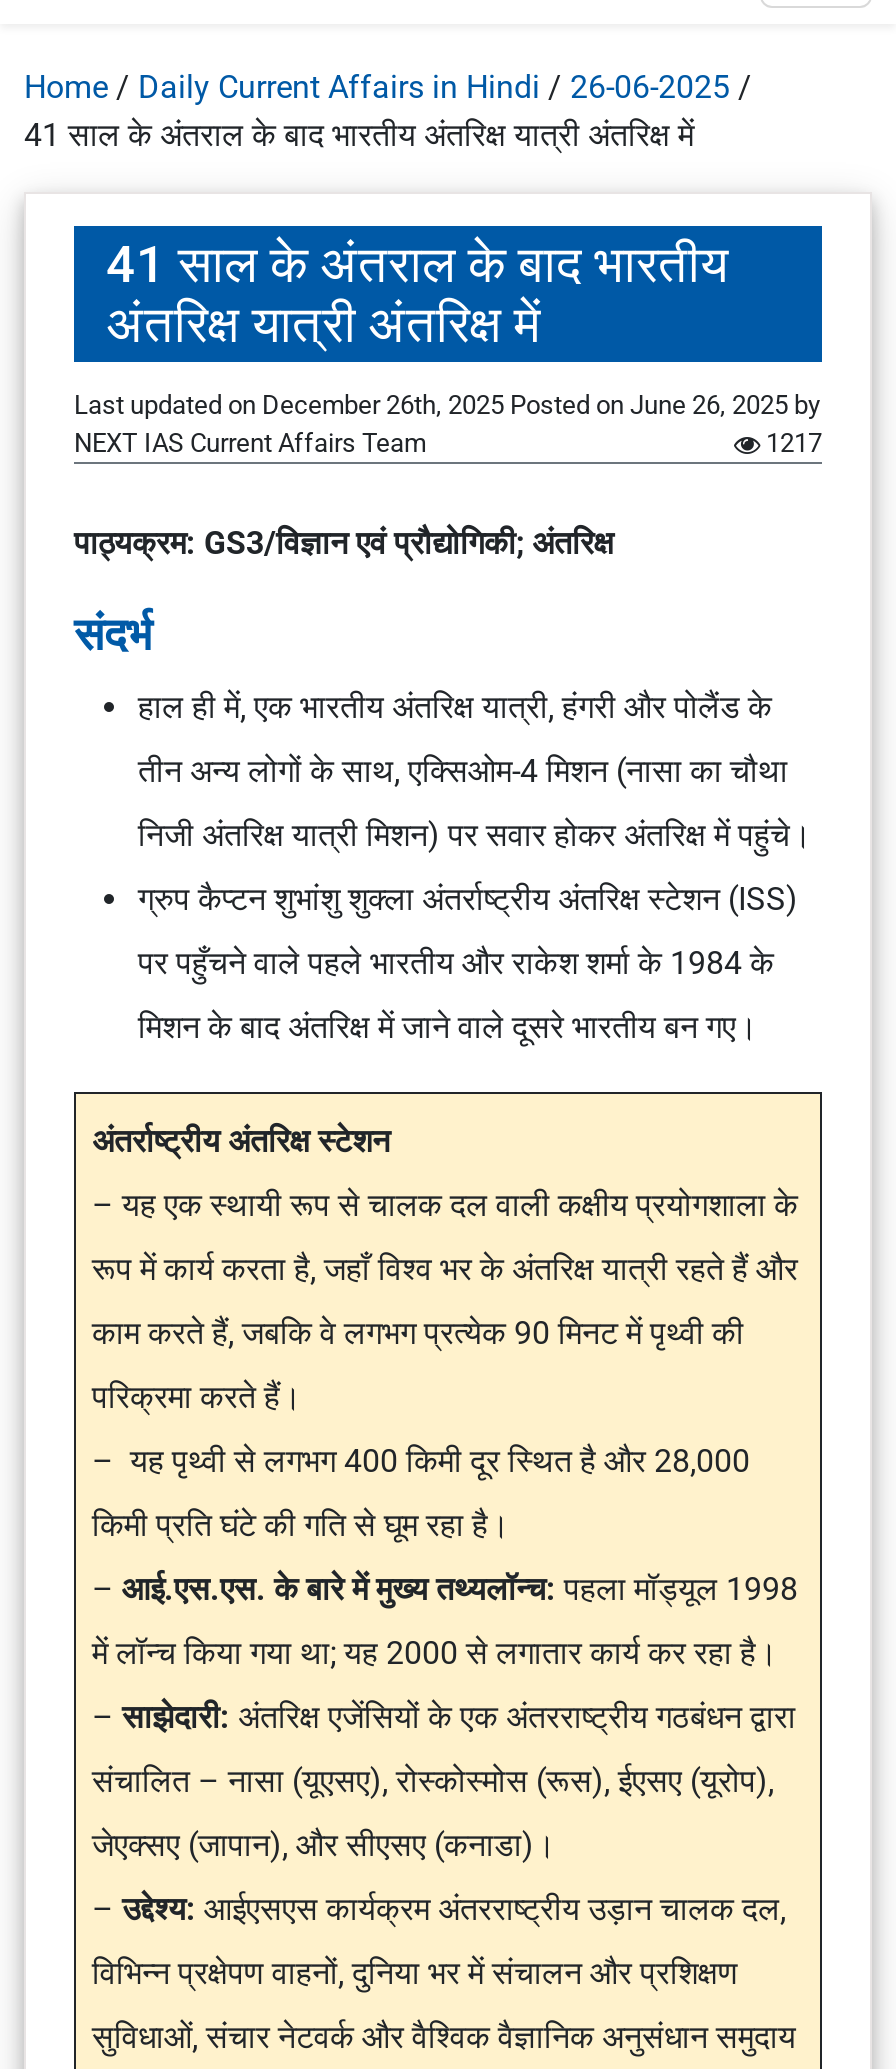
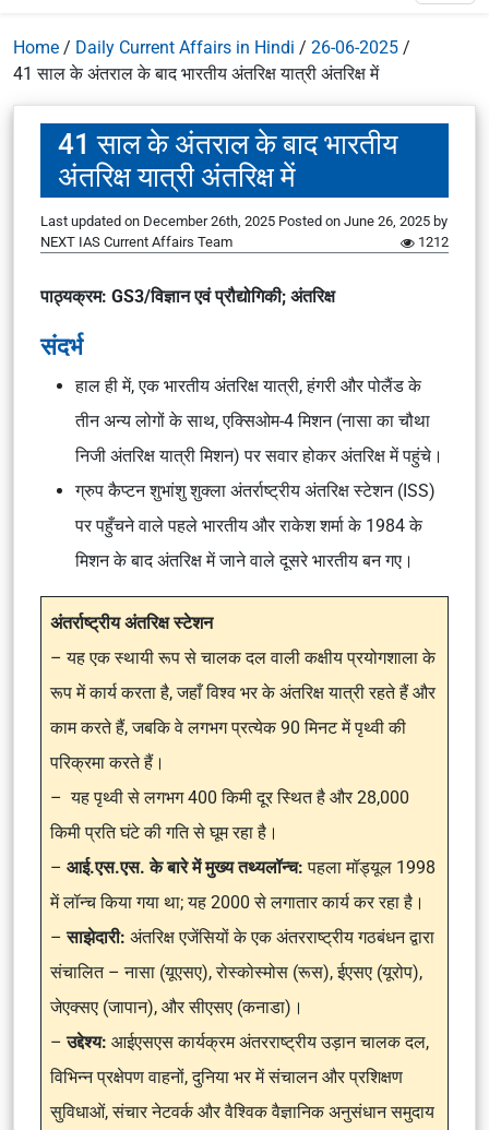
- 1217
+ 1212
